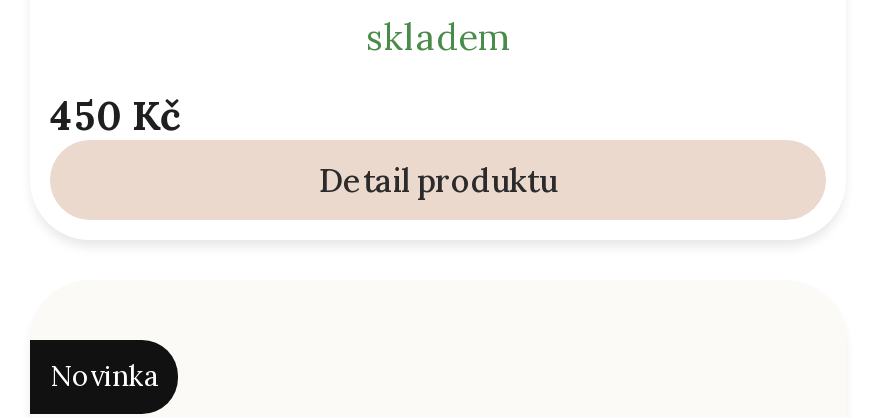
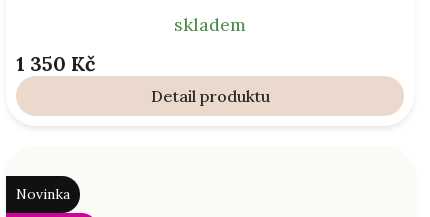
- 450 Kč
+ 1 350 Kč
